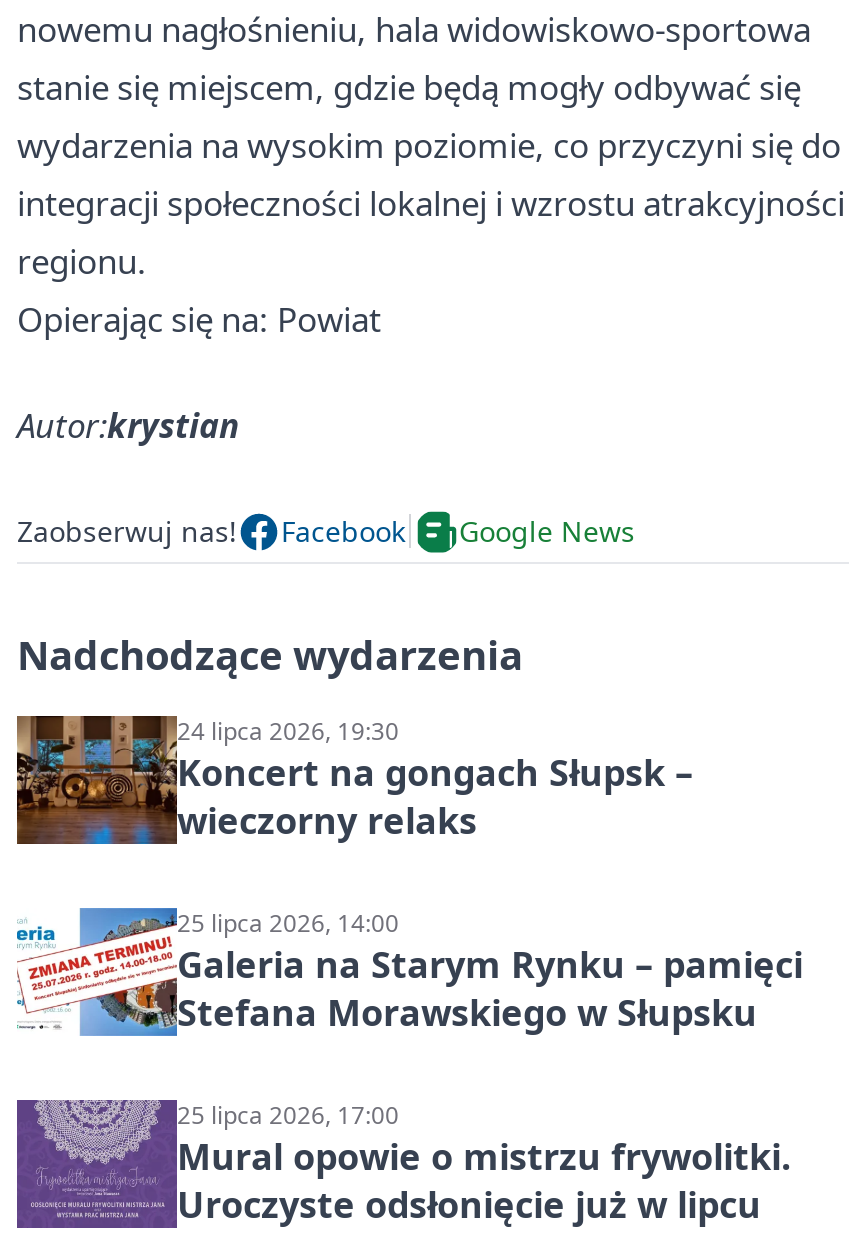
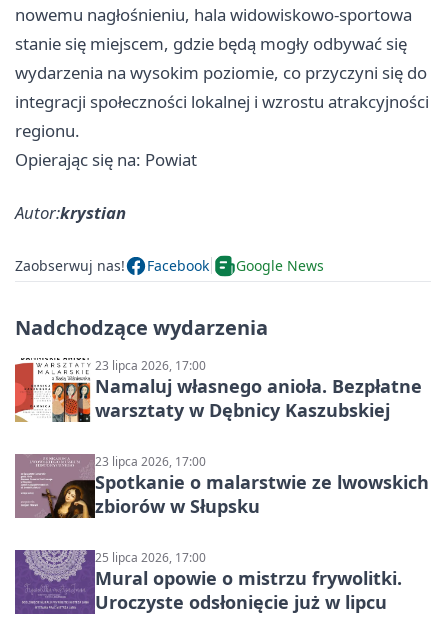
- [image]
- 24 lipca 2026, 19:30
- Koncert na gongach Słupsk –
- wieczorny relaks
+ [image]
+ 23 lipca 2026, 17:00
+ Namaluj własnego anioła. Bezpłatne
+ warsztaty w Dębnicy Kaszubskiej

- [image]
- 25 lipca 2026, 14:00
- Galeria na Starym Rynku – pamięci
- Stefana Morawskiego w Słupsku
+ [image]
+ 23 lipca 2026, 17:00
+ Spotkanie o malarstwie ze lwowskich
+ zbiorów w Słupsku
